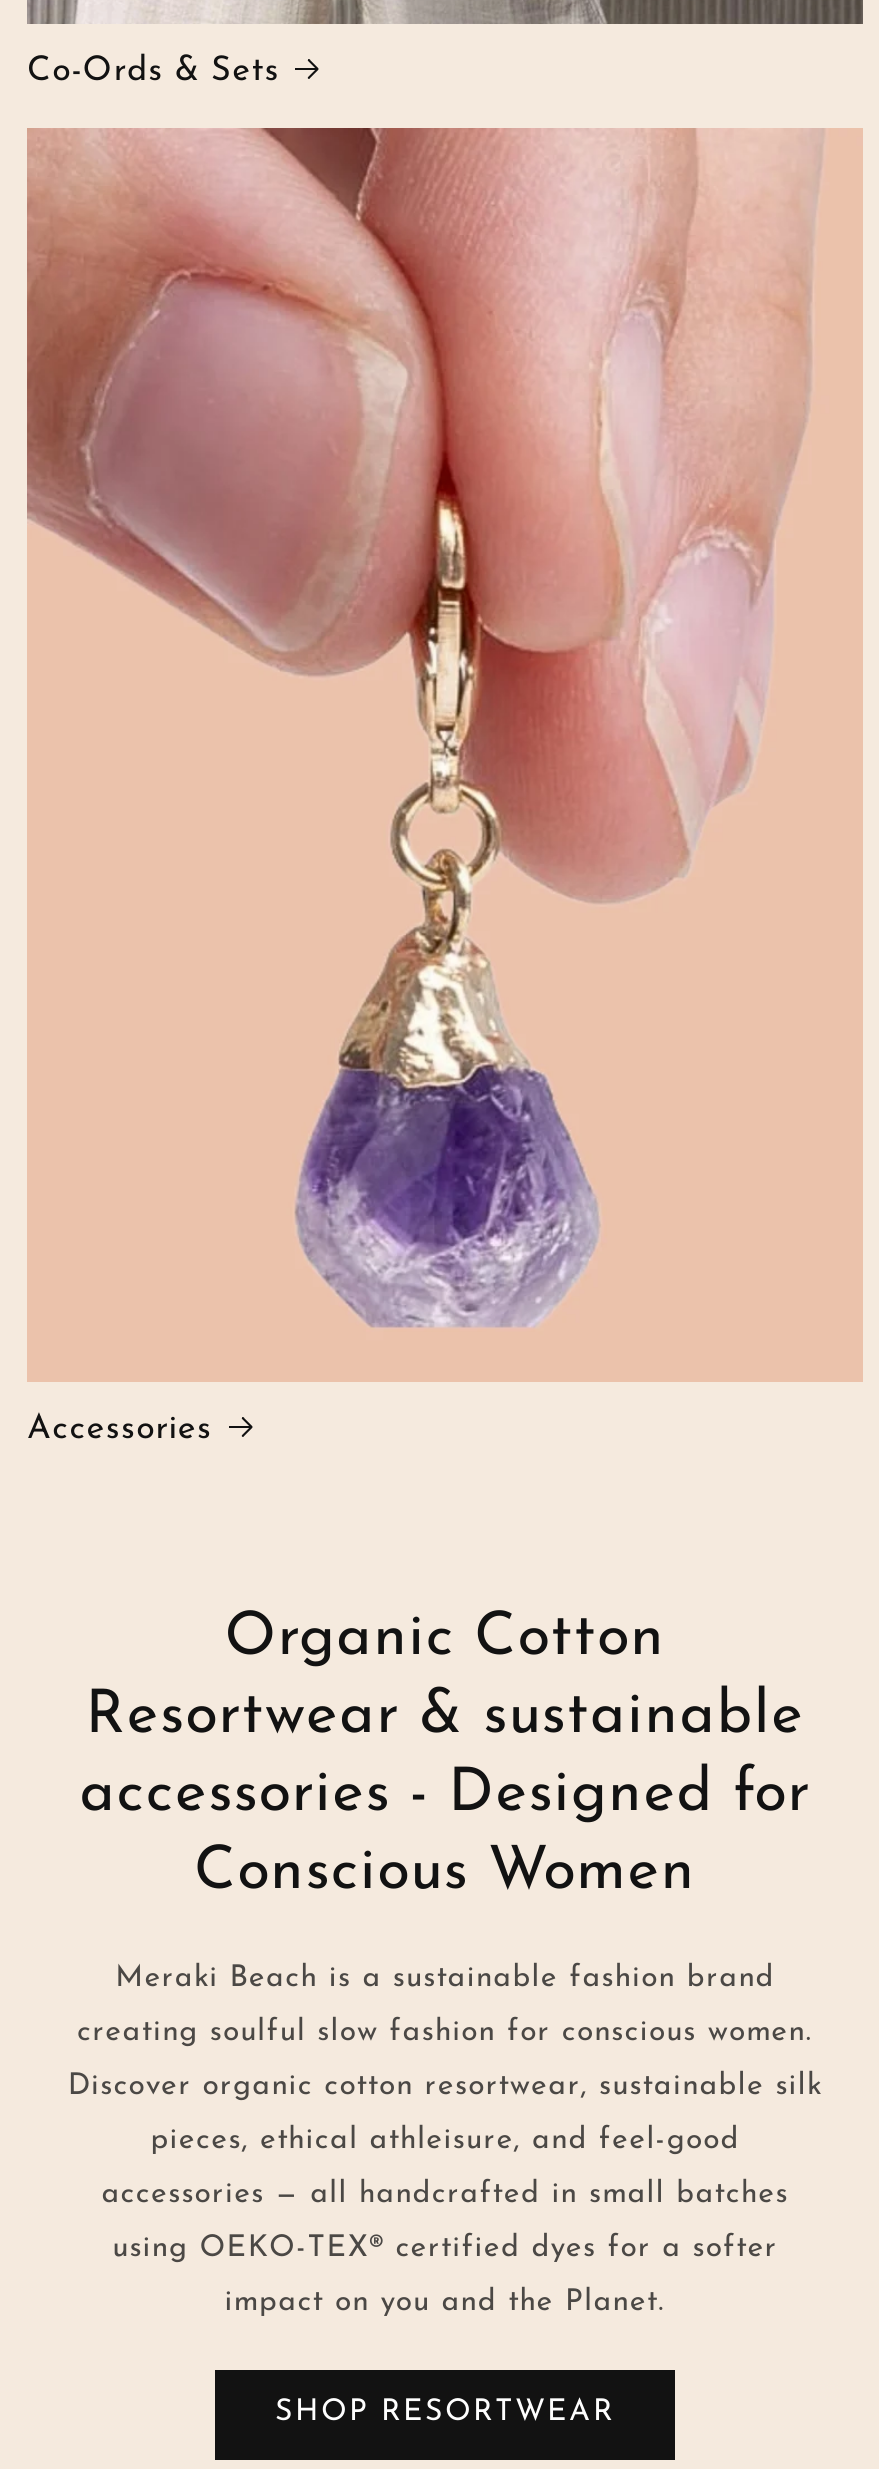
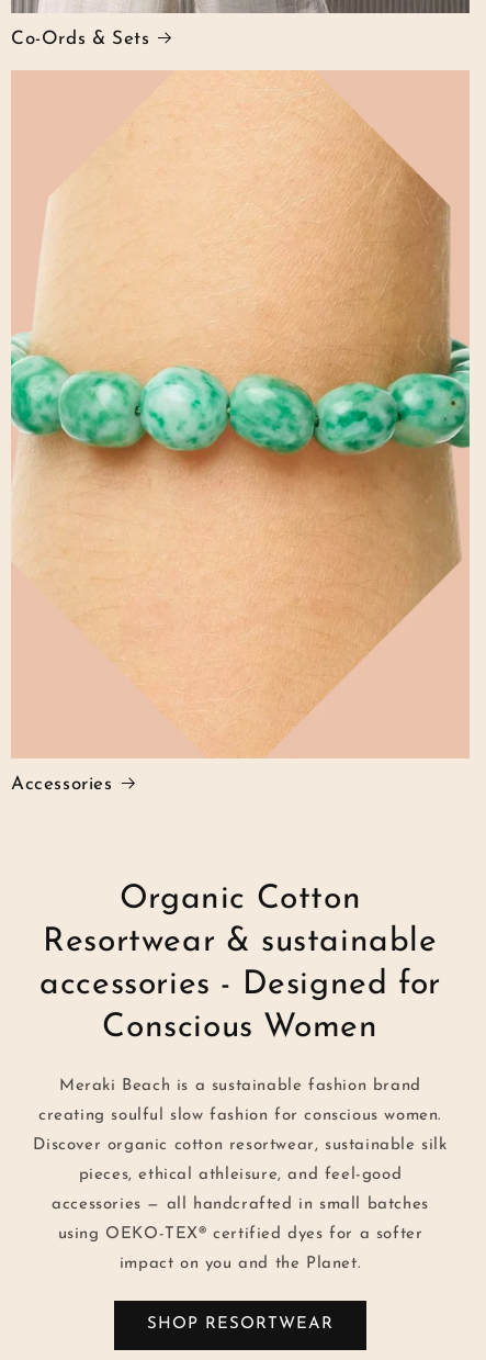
- [image]
+ [image]
